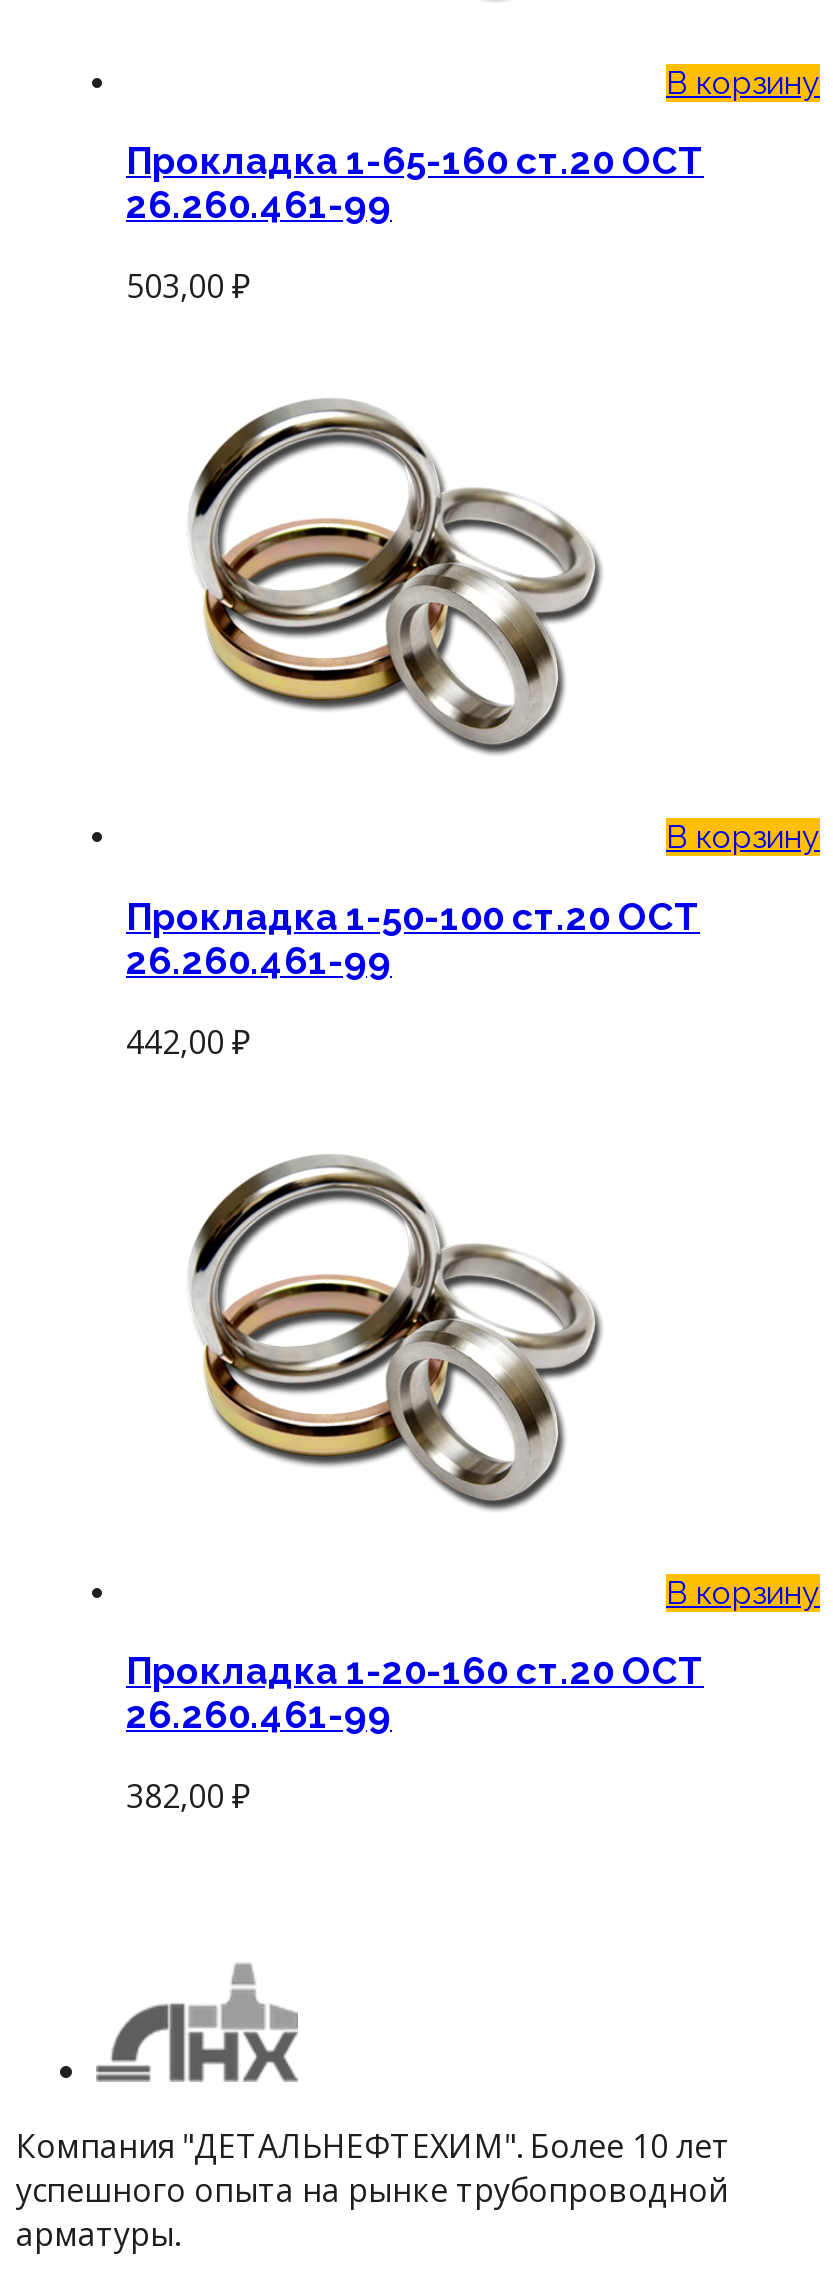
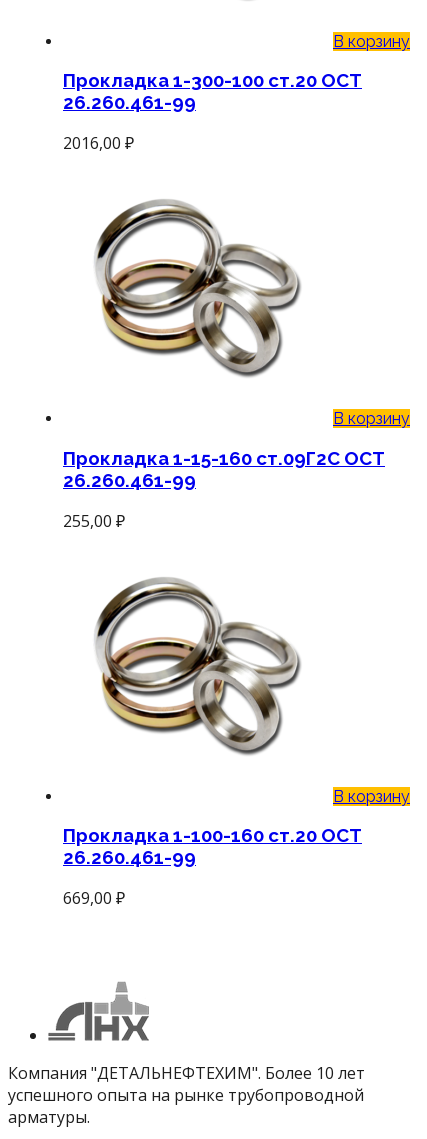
- Прокладка 1-65-160 ст.20 ОСТ
+ Прокладка 1-300-100 ст.20 ОСТ

- 503,00 ₽
+ 2016,00 ₽

- Прокладка 1-50-100 ст.20 ОСТ
+ Прокладка 1-15-160 ст.09Г2С ОСТ

- 442,00 ₽
+ 255,00 ₽

- Прокладка 1-20-160 ст.20 ОСТ
+ Прокладка 1-100-160 ст.20 ОСТ

- 382,00 ₽
+ 669,00 ₽
